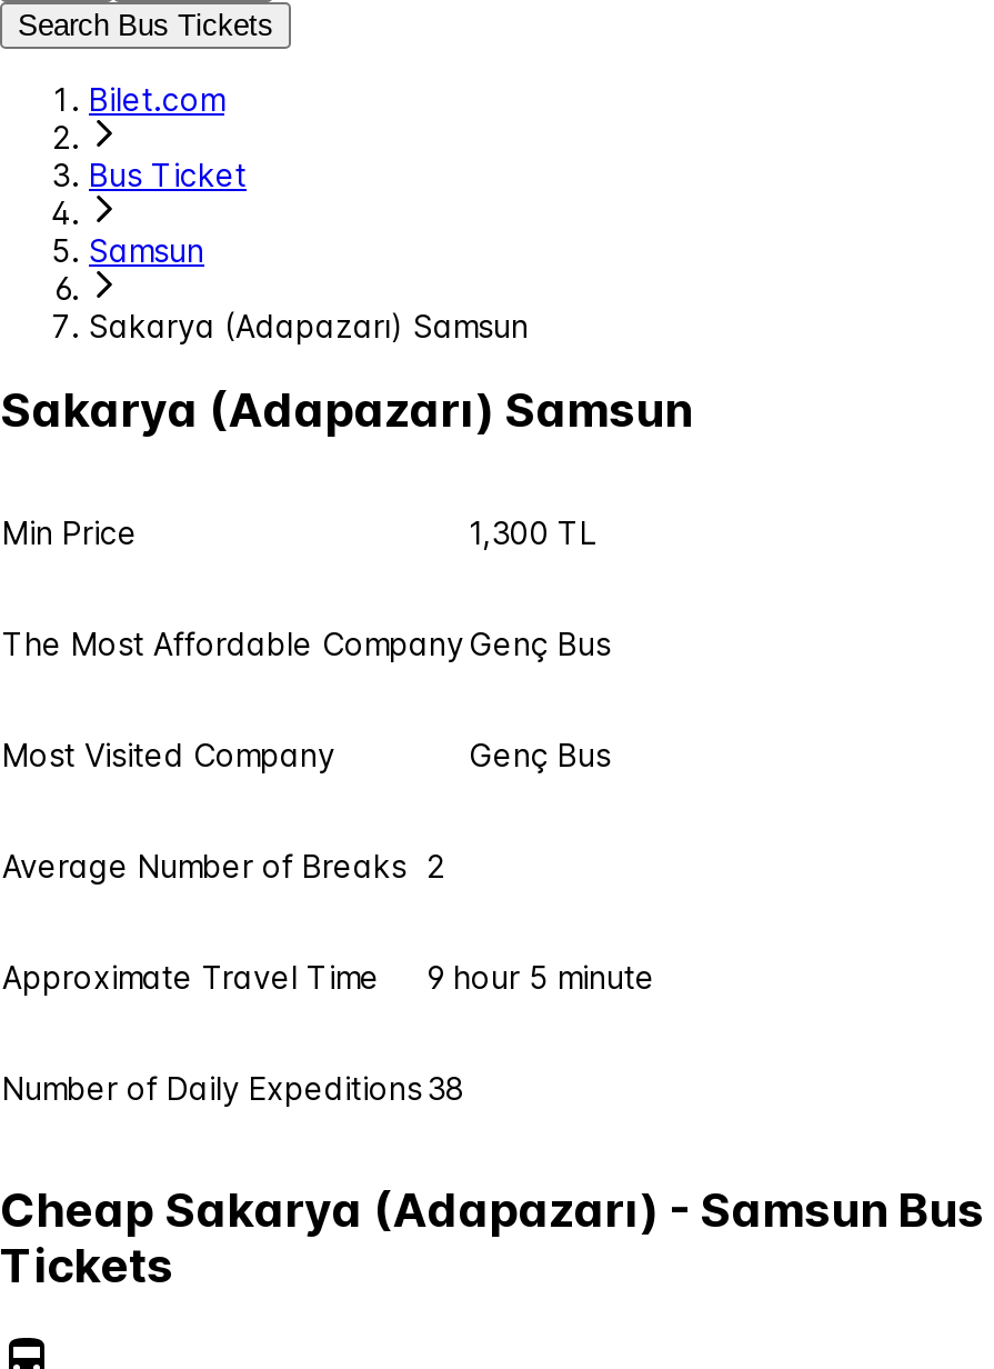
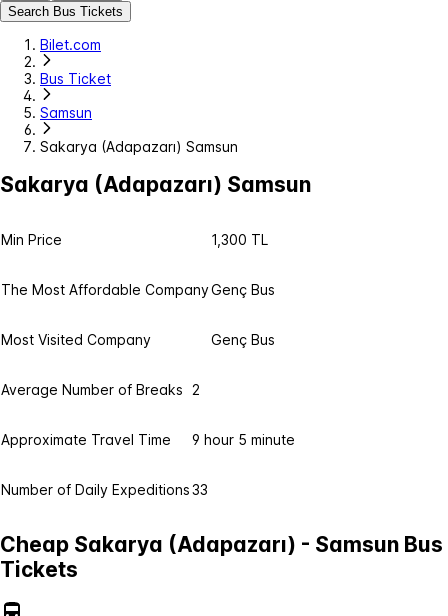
- Number of Daily Expeditions 38
+ Number of Daily Expeditions 33
